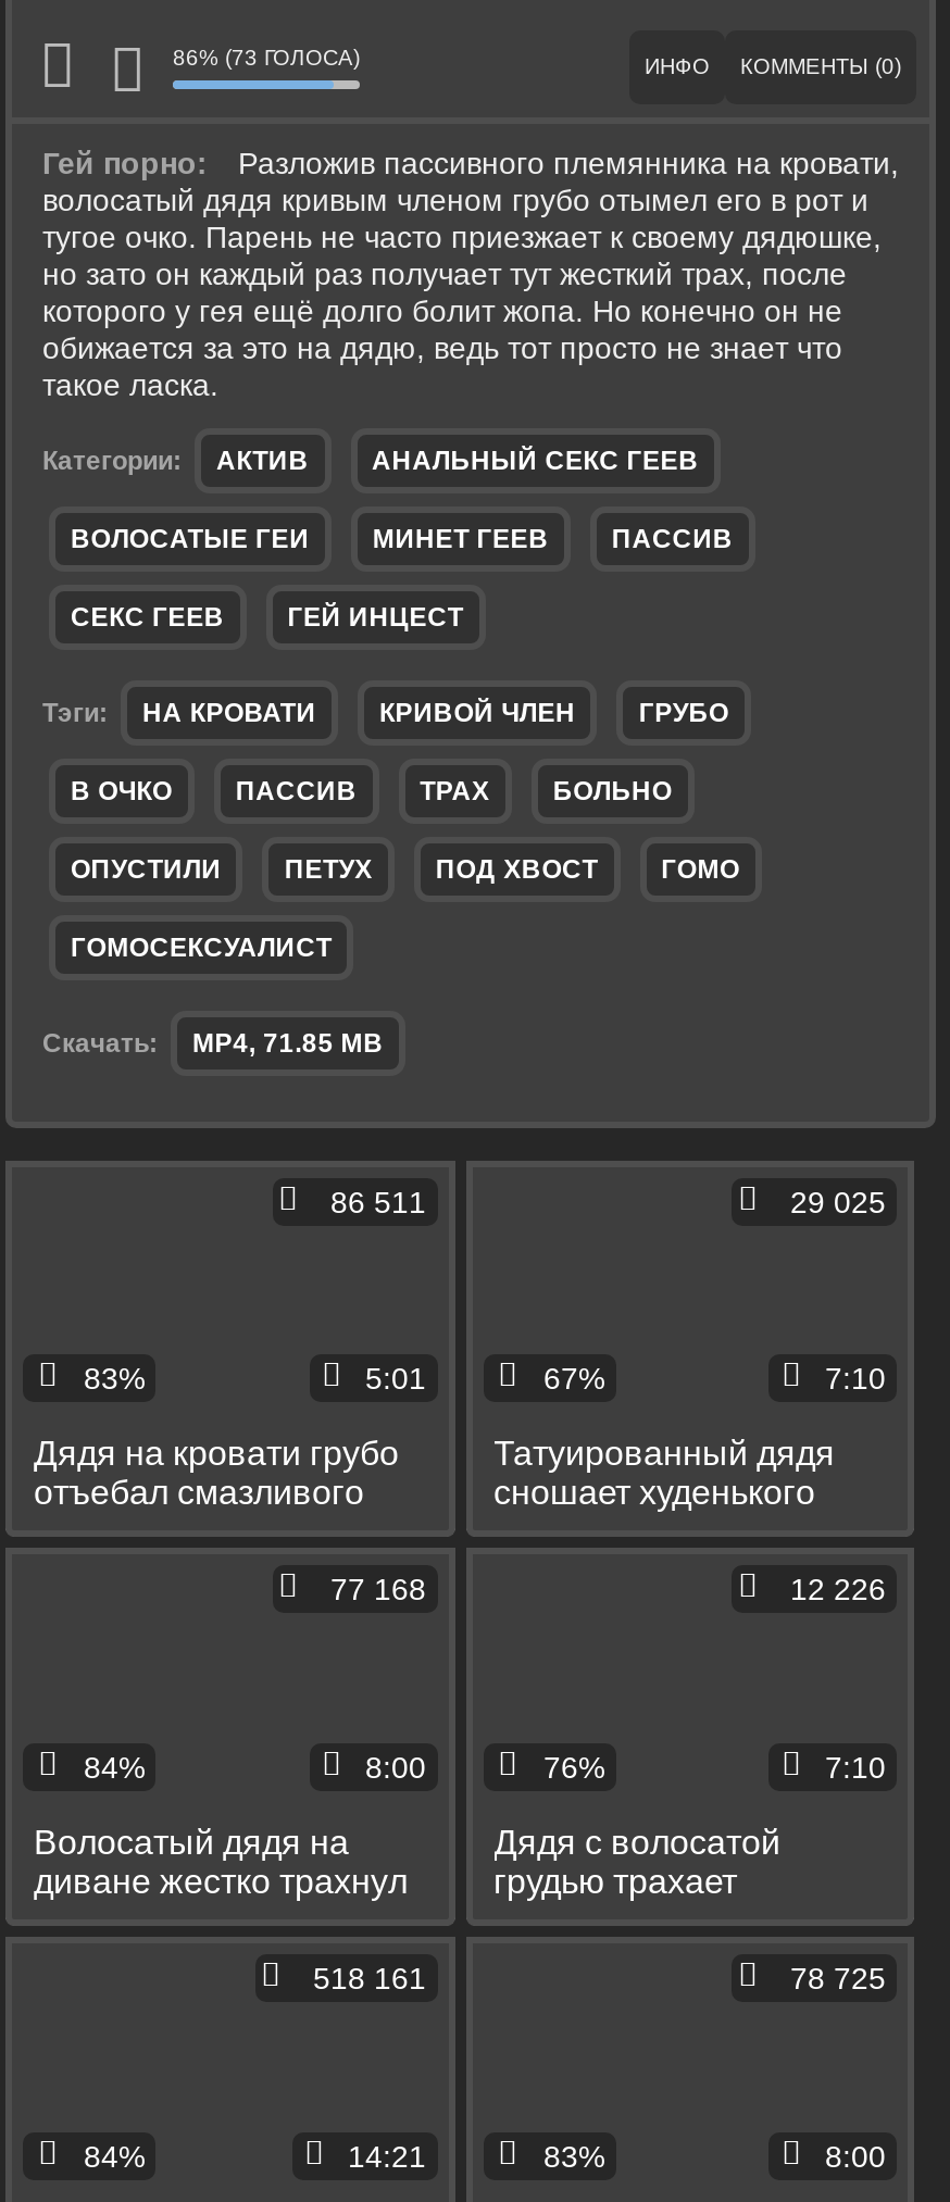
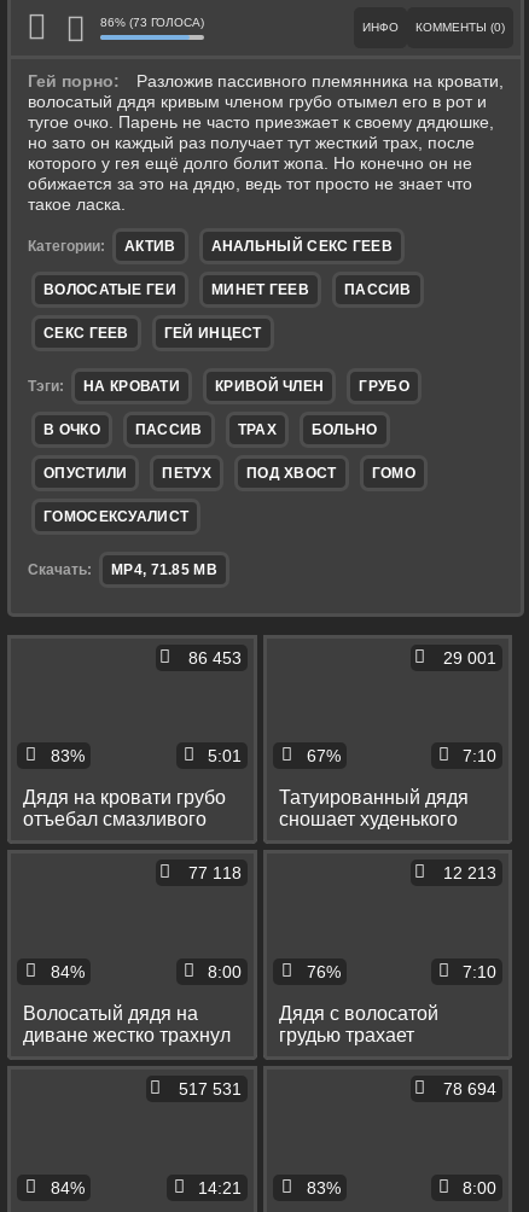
- 86 511
+ 86 453

- 29 025
+ 29 001

- 77 168
+ 77 118

- 12 226
+ 12 213

- 518 161
+ 517 531

- 78 725
+ 78 694
